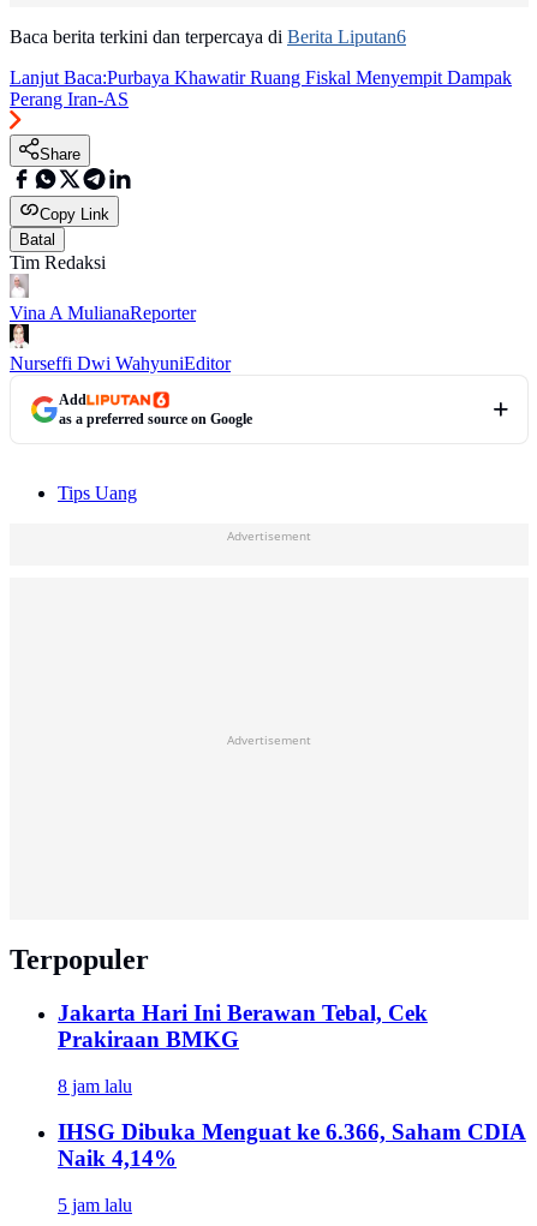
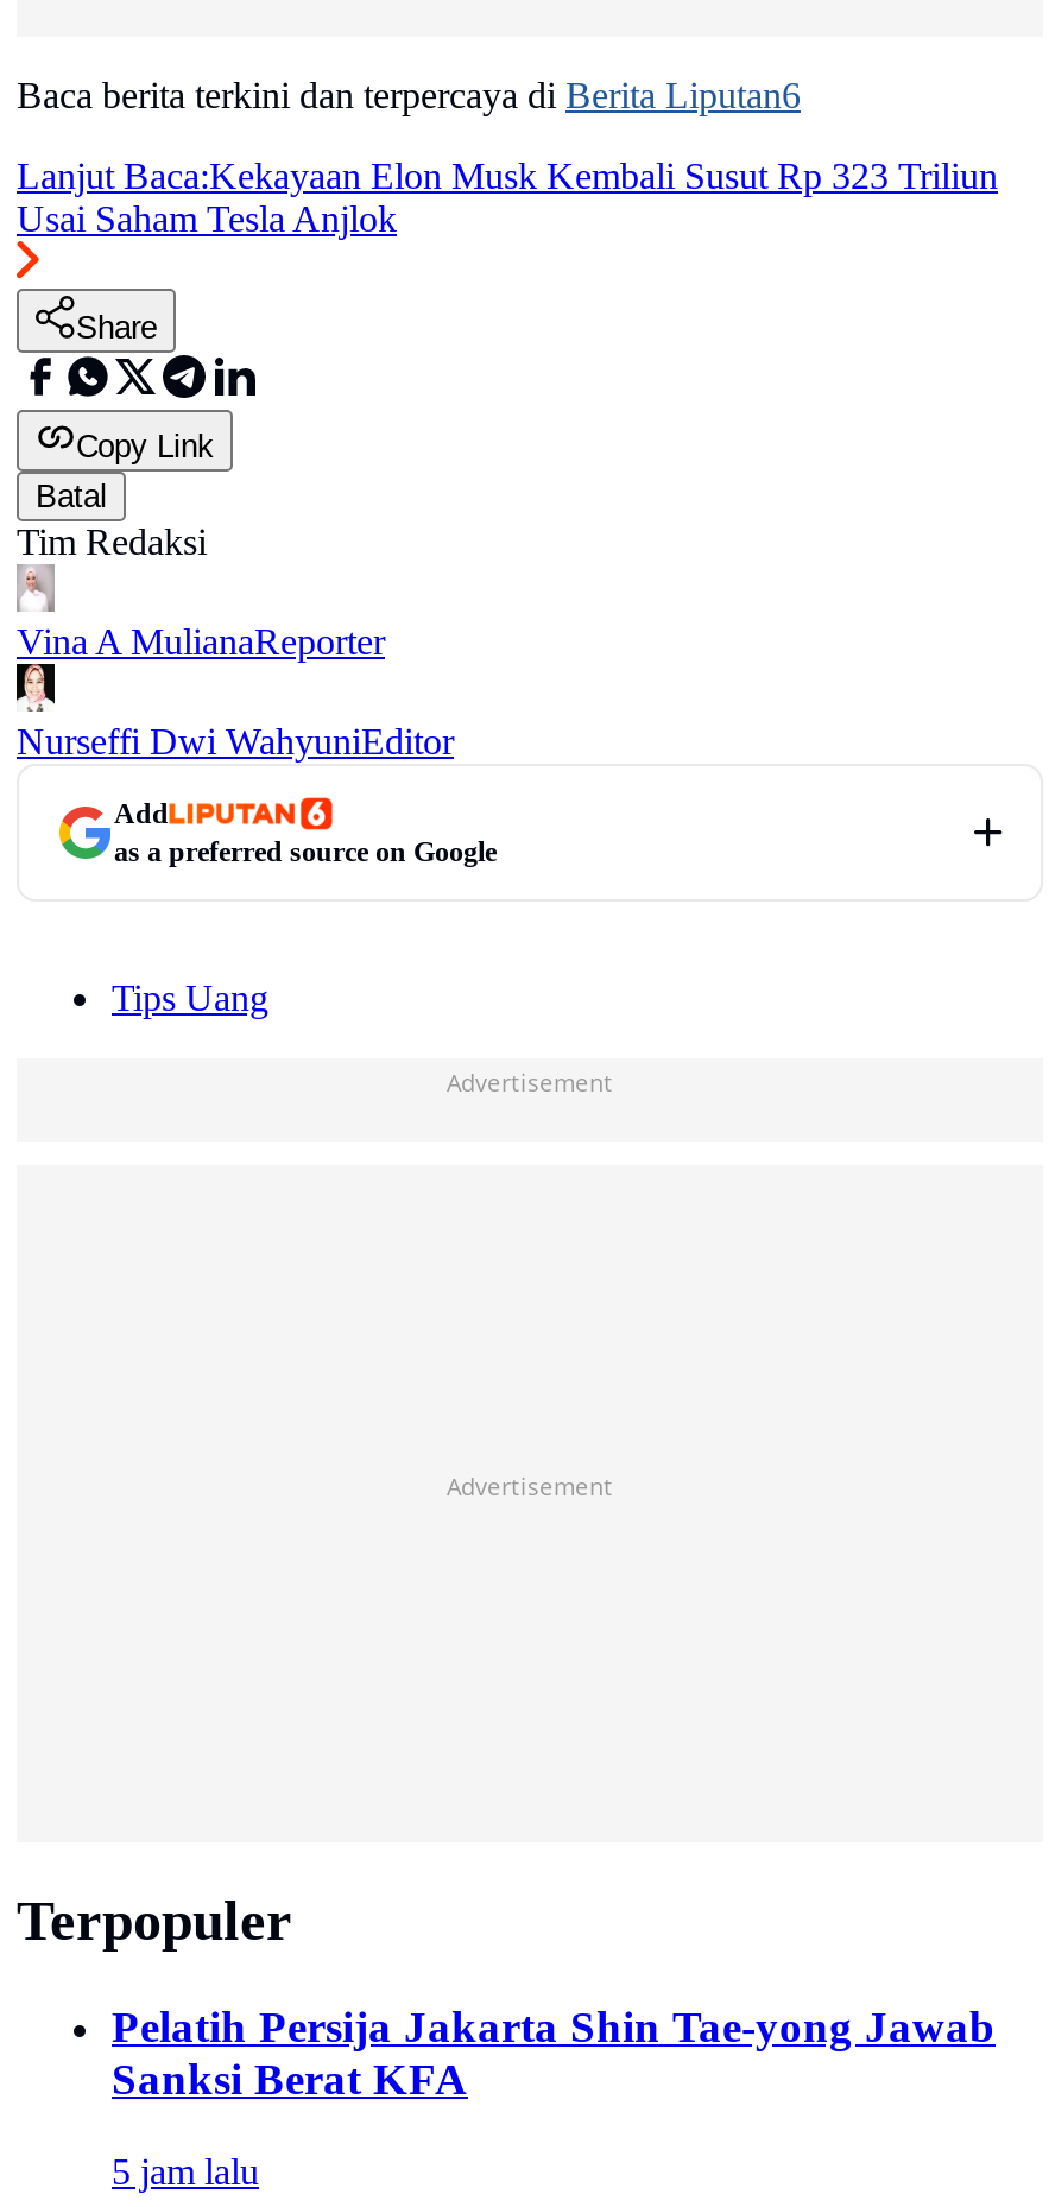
- Lanjut Baca:Purbaya Khawatir Ruang Fiskal Menyempit Dampak
- Perang Iran-AS
+ Lanjut Baca:Kekayaan Elon Musk Kembali Susut Rp 323 Triliun
+ Usai Saham Tesla Anjlok

- Jakarta Hari Ini Berawan Tebal, Cek
- Prakiraan BMKG
- 8 jam lalu
- IHSG Dibuka Menguat ke 6.366, Saham CDIA
- Naik 4,14%
+ Pelatih Persija Jakarta Shin Tae-yong Jawab
+ Sanksi Berat KFA
